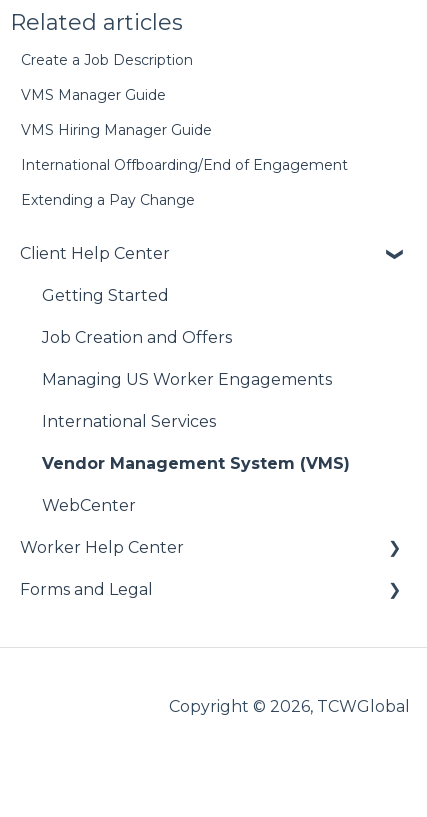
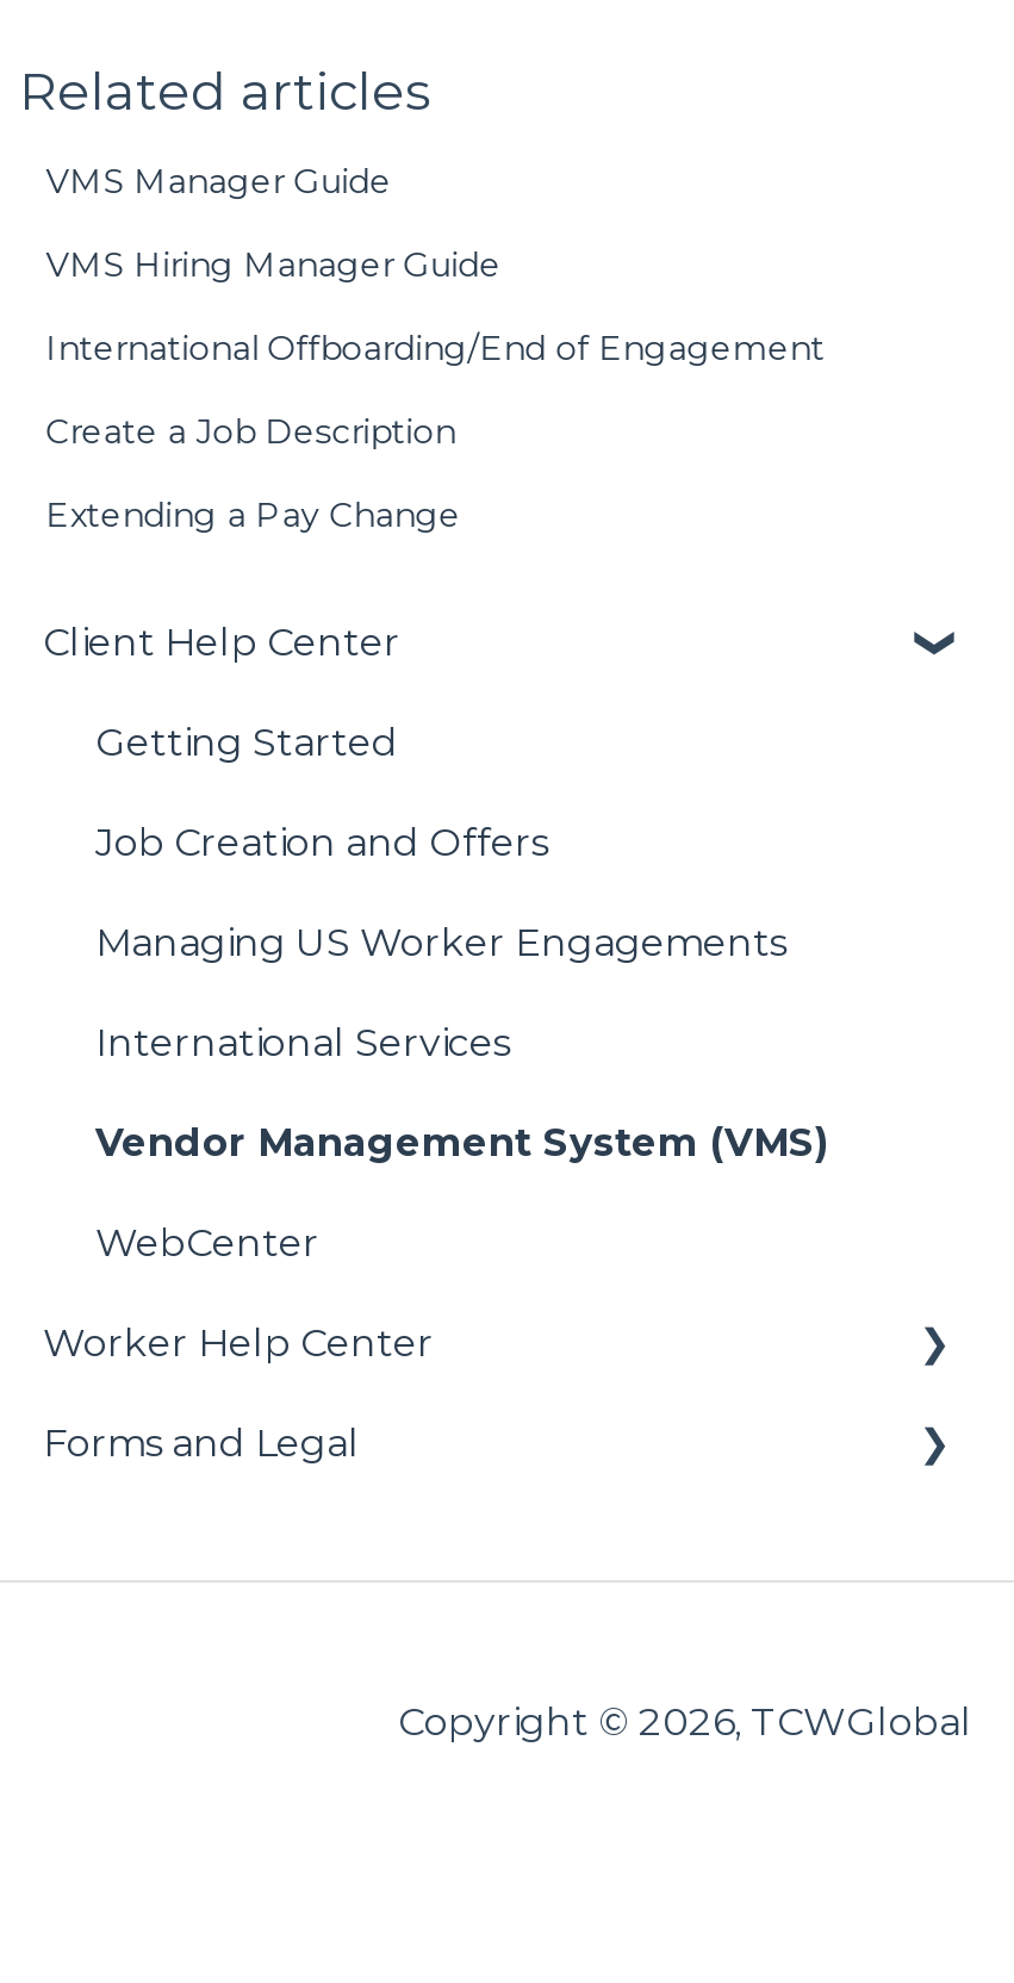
moved down: Create a Job Description

moved up: VMS Manager Guide | VMS Hiring Manager Guide | International Offboarding/End of Engagement
